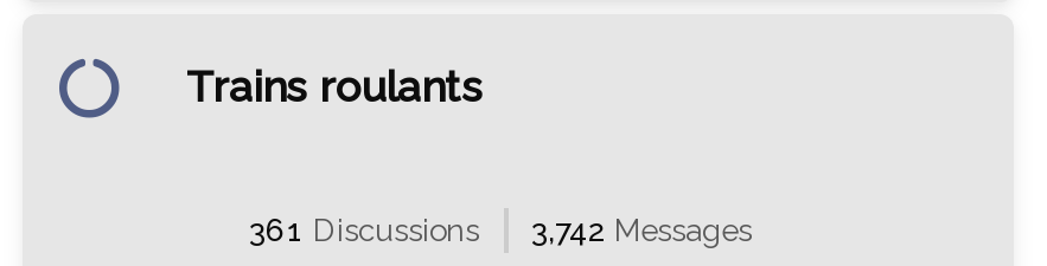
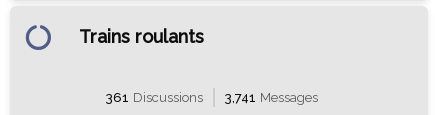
- 361 Discussions 3,742 Messages
+ 361 Discussions 3,741 Messages
